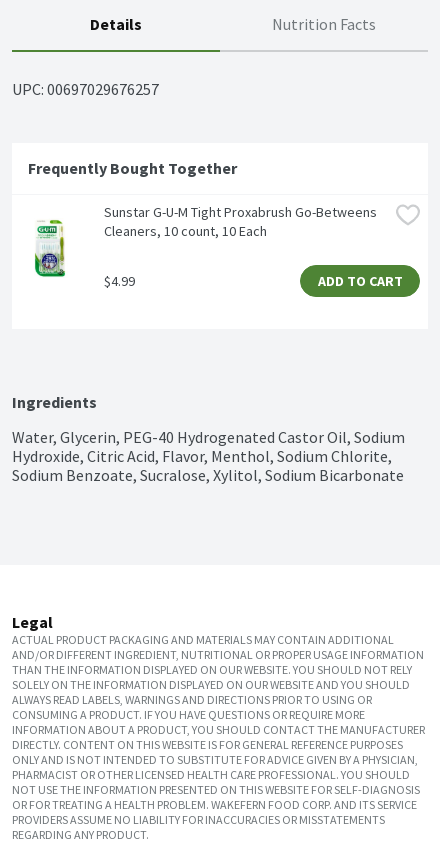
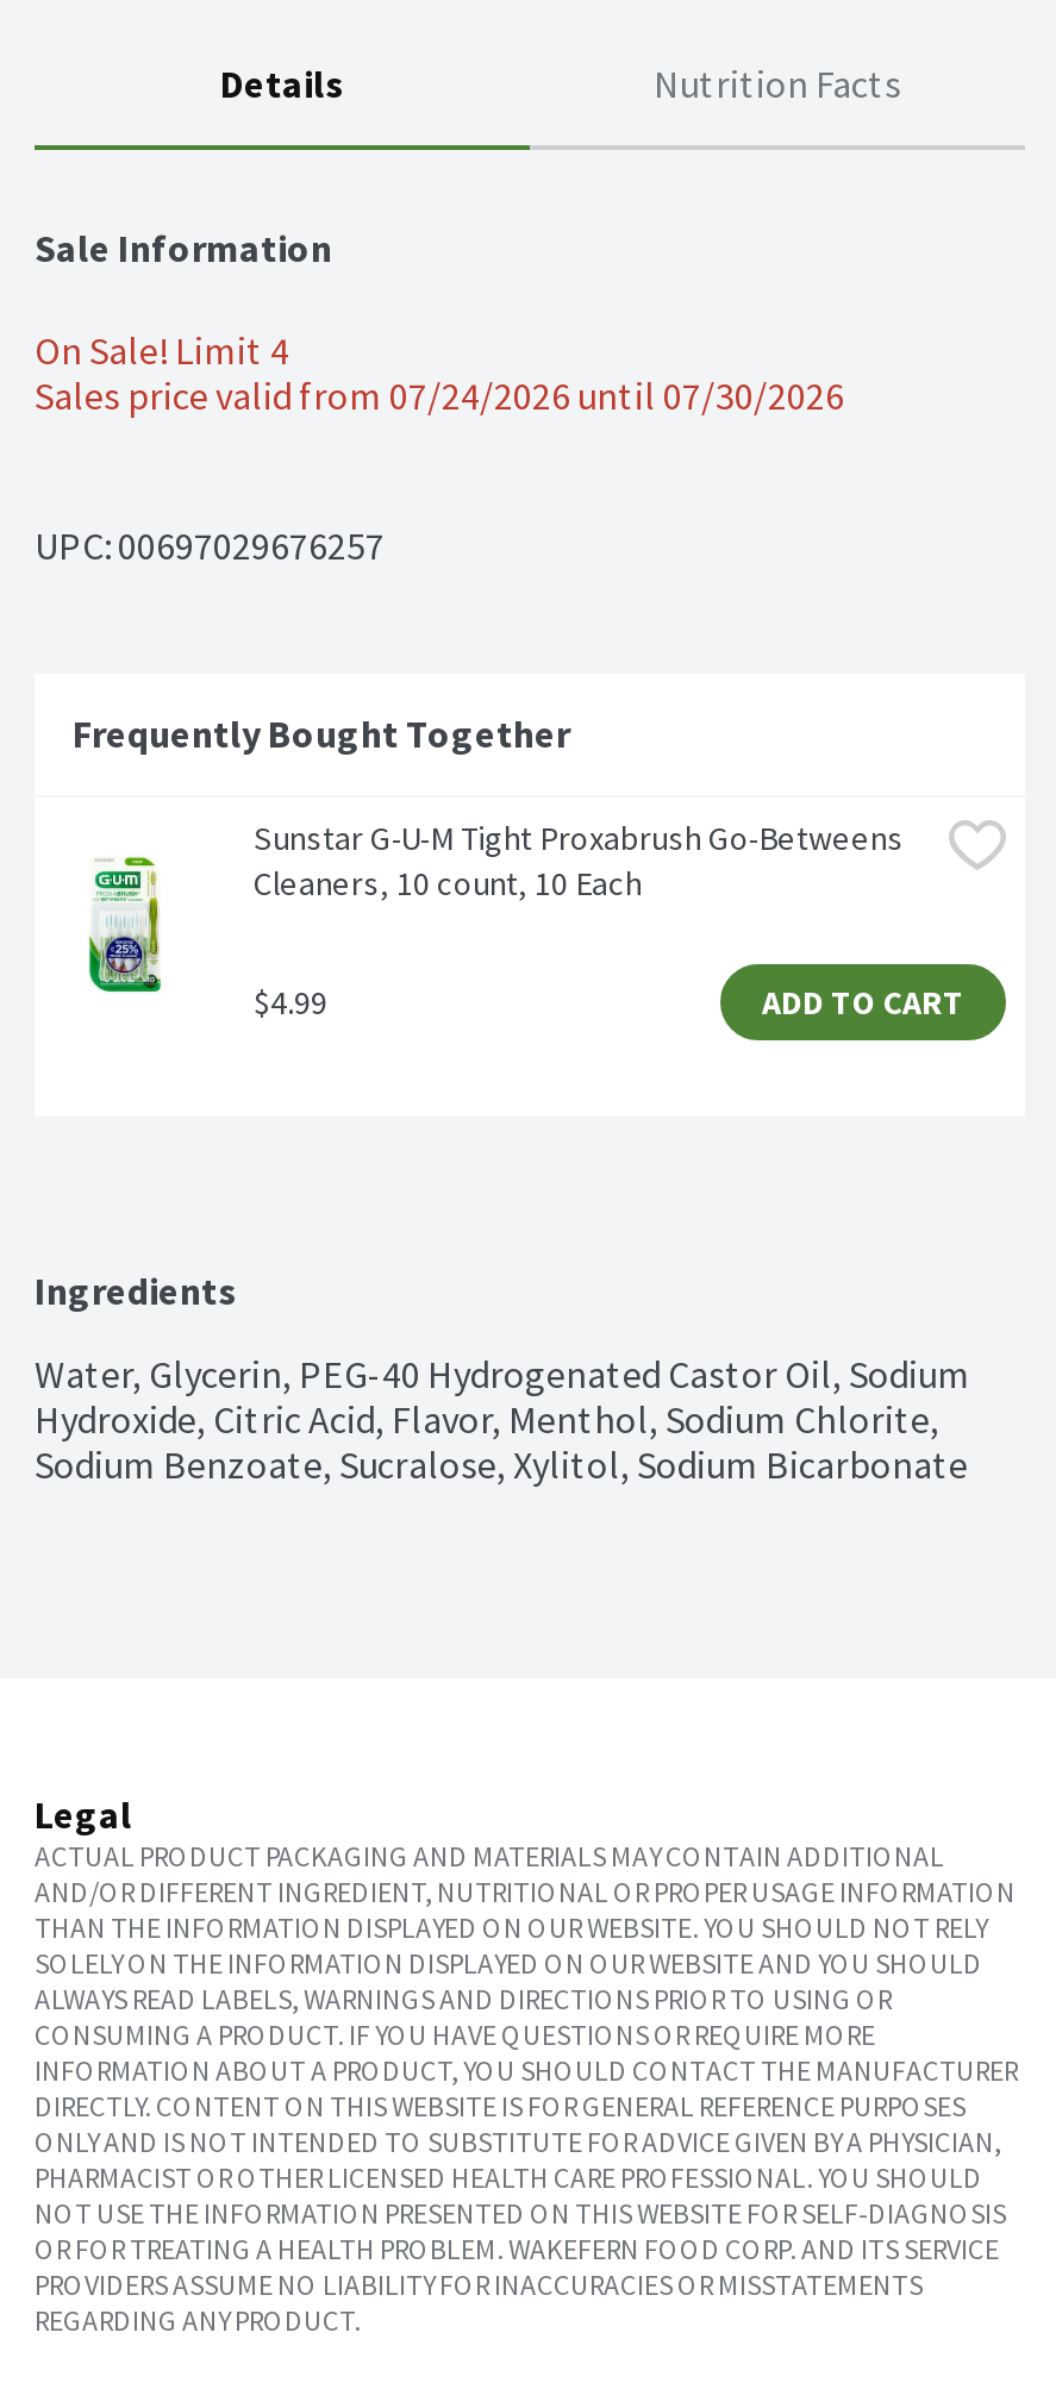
+ Sale Information
+ On Sale! Limit 4
+ Sales price valid from 07/24/2026 until 07/30/2026
